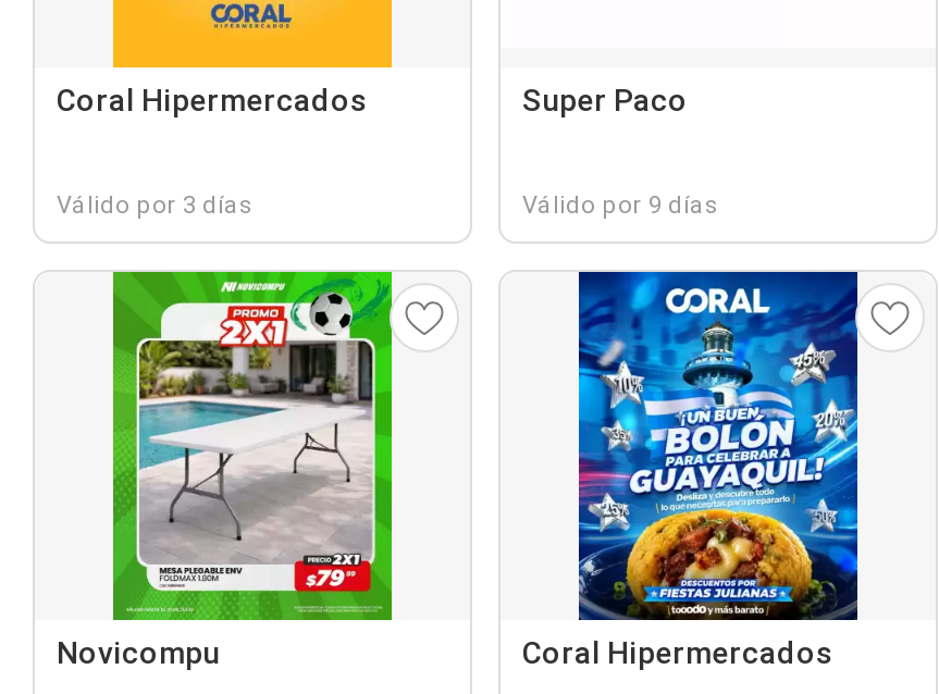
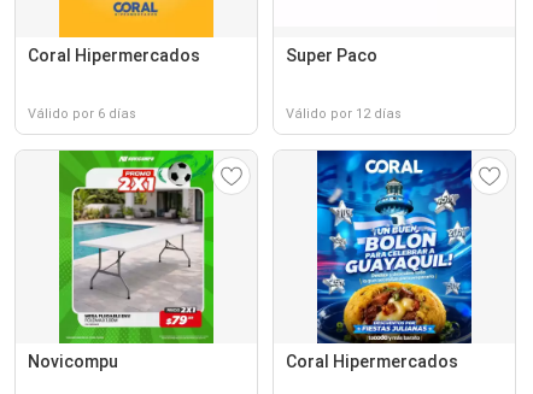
- Válido por 3 días
+ Válido por 6 días

- Válido por 9 días
+ Válido por 12 días
